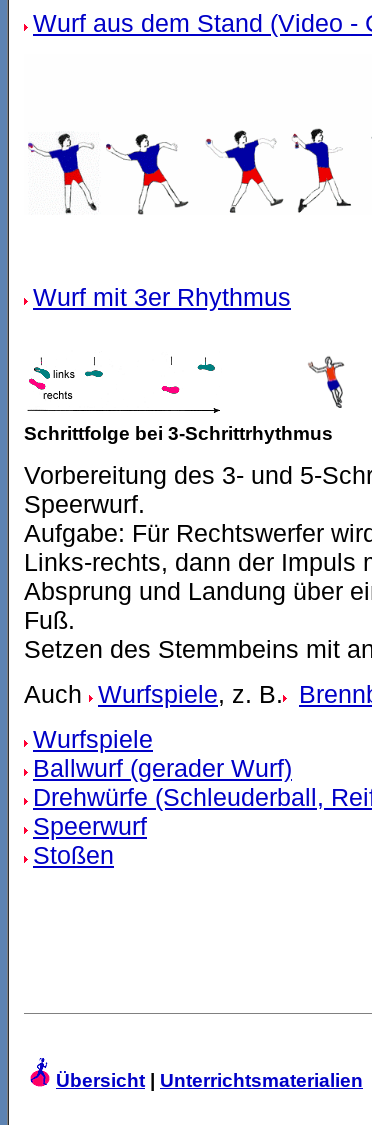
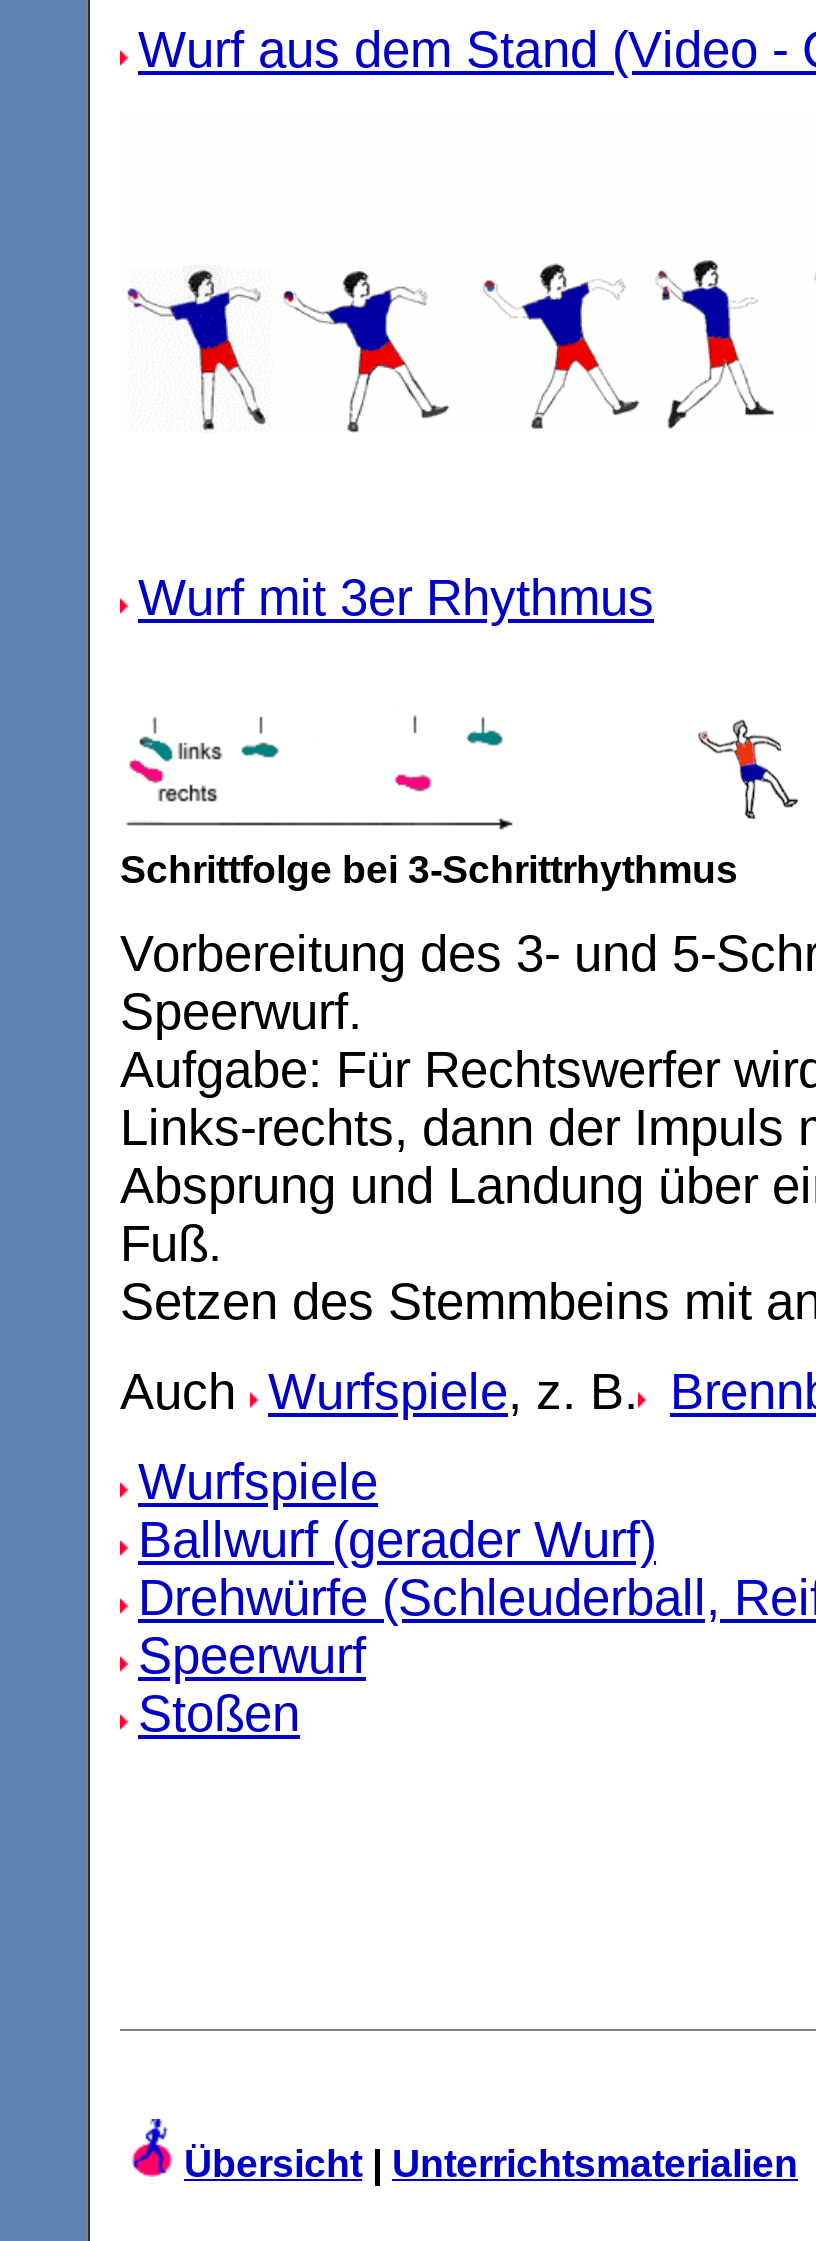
- [image]
+ [image]
